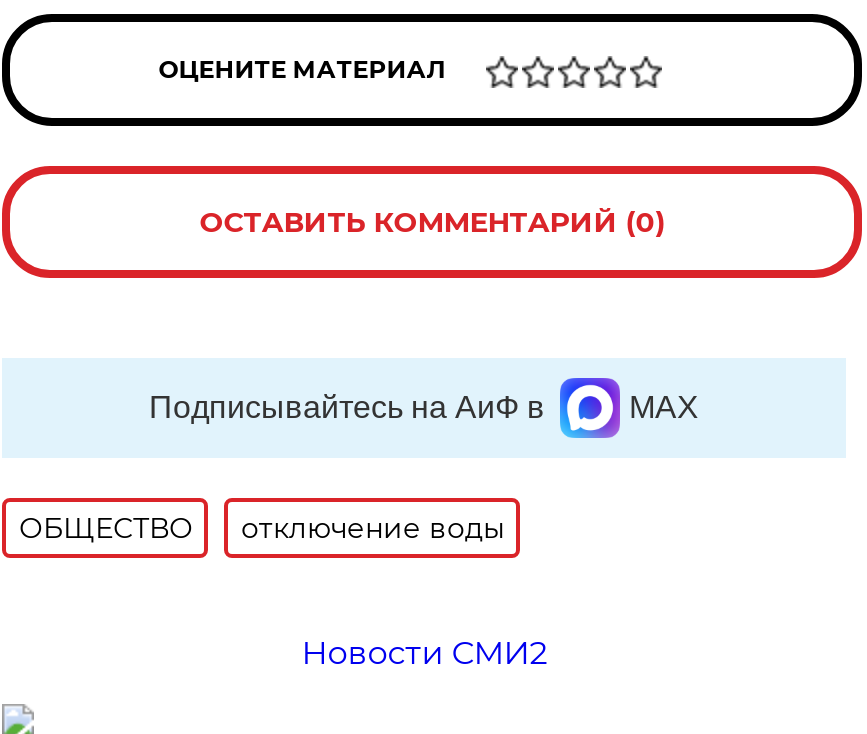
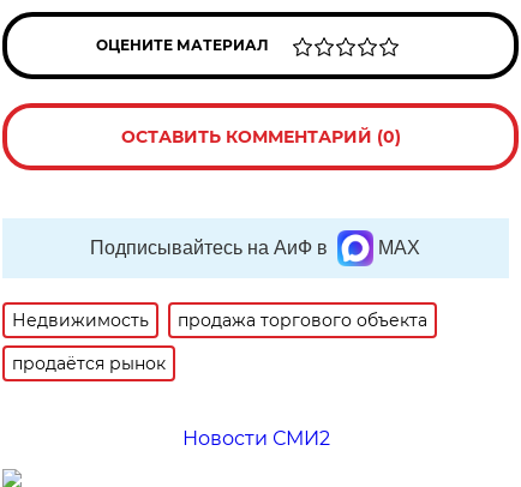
- ОБЩЕСТВО
- отключение воды
+ Недвижимость
+ продажа торгового объекта
+ продаётся рынок
